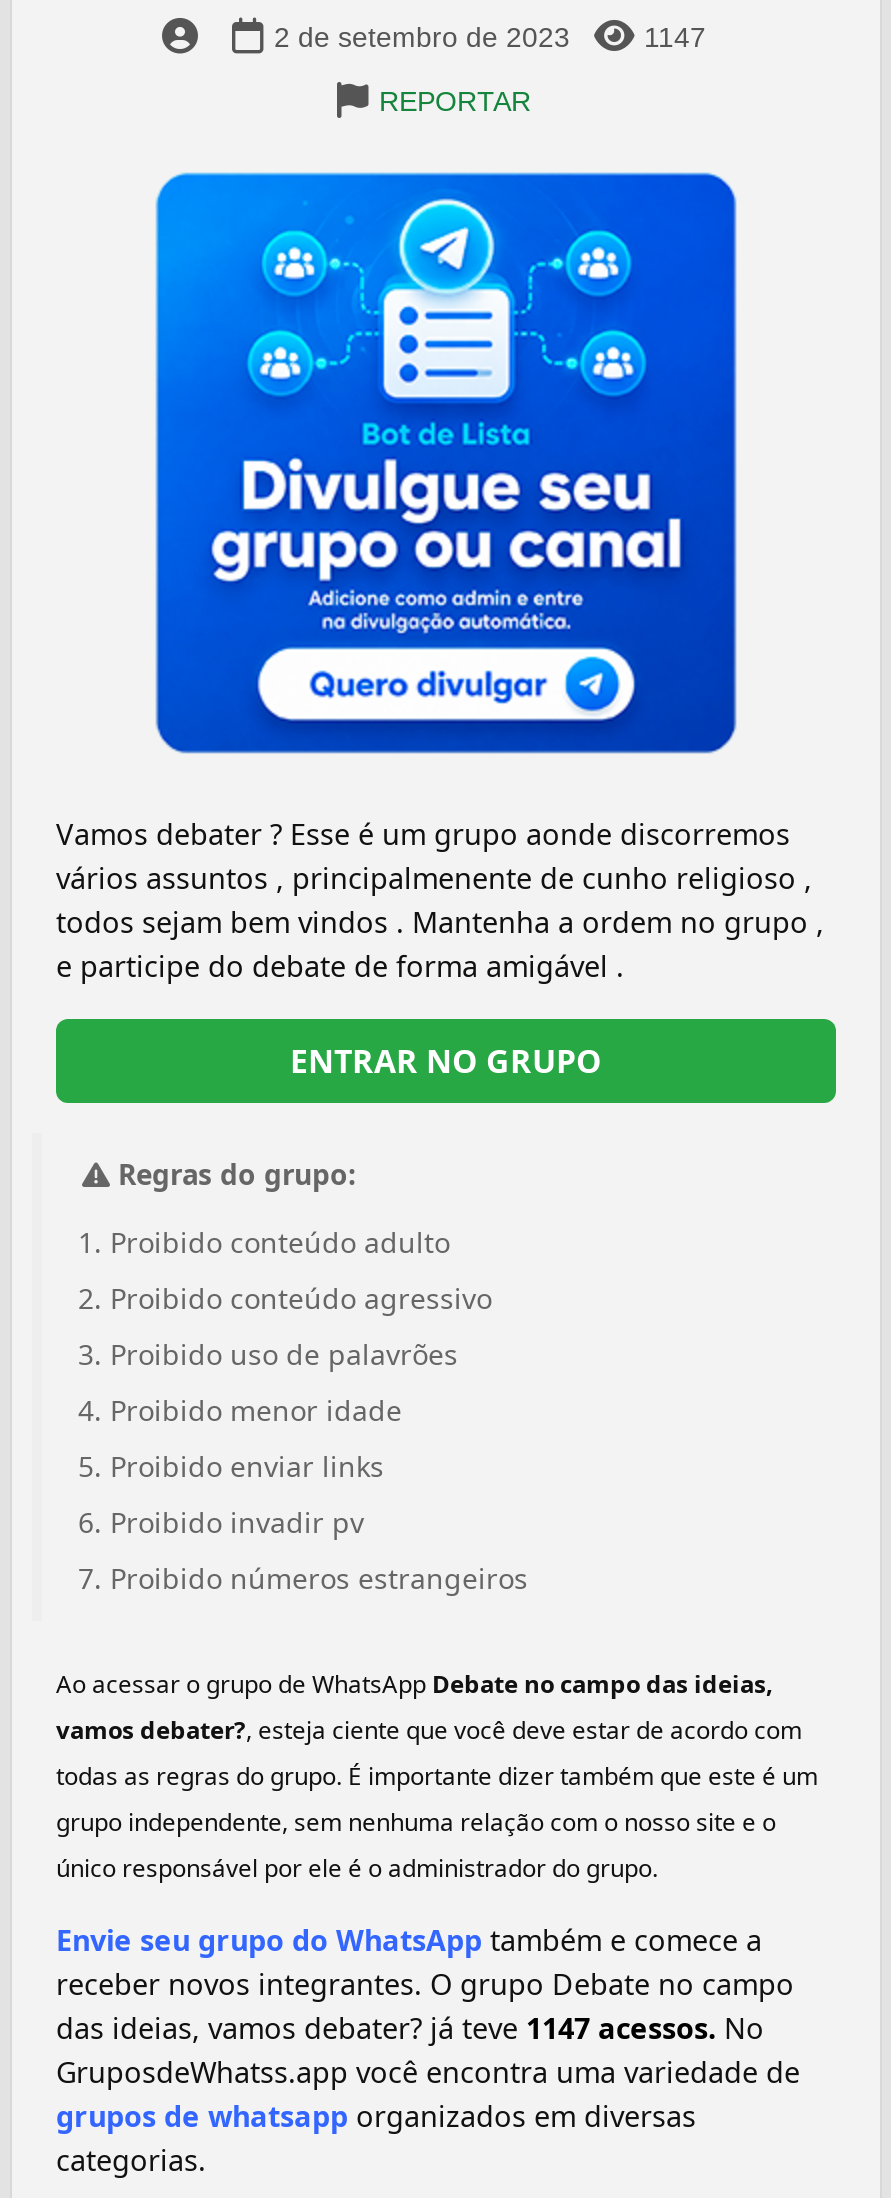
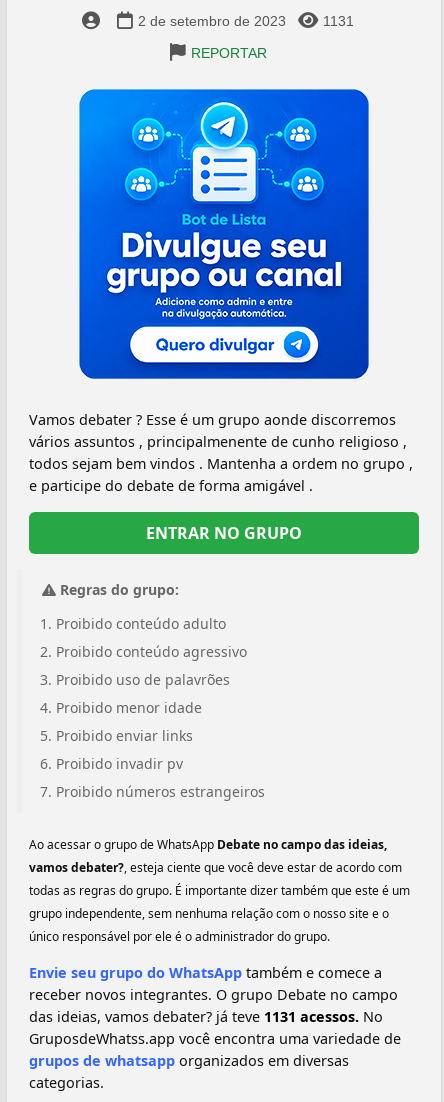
- 1147
+ 1131

- das ideias, vamos debater? já teve 1147 acessos. No
+ das ideias, vamos debater? já teve 1131 acessos. No
